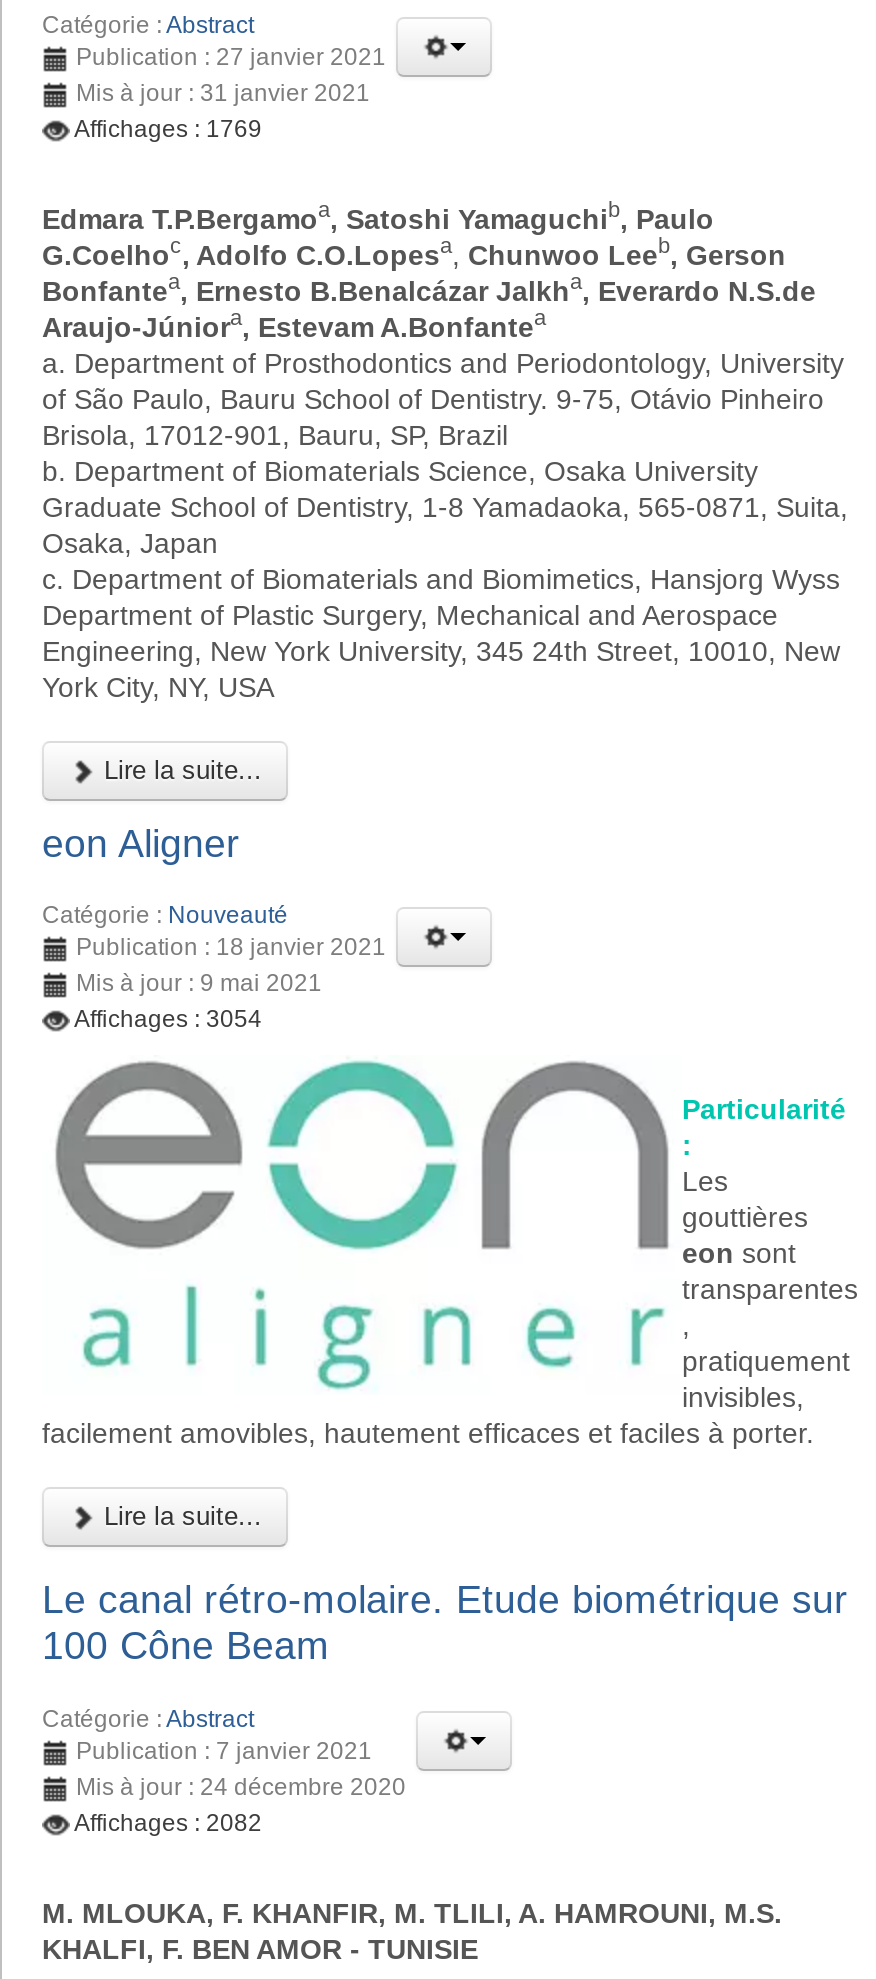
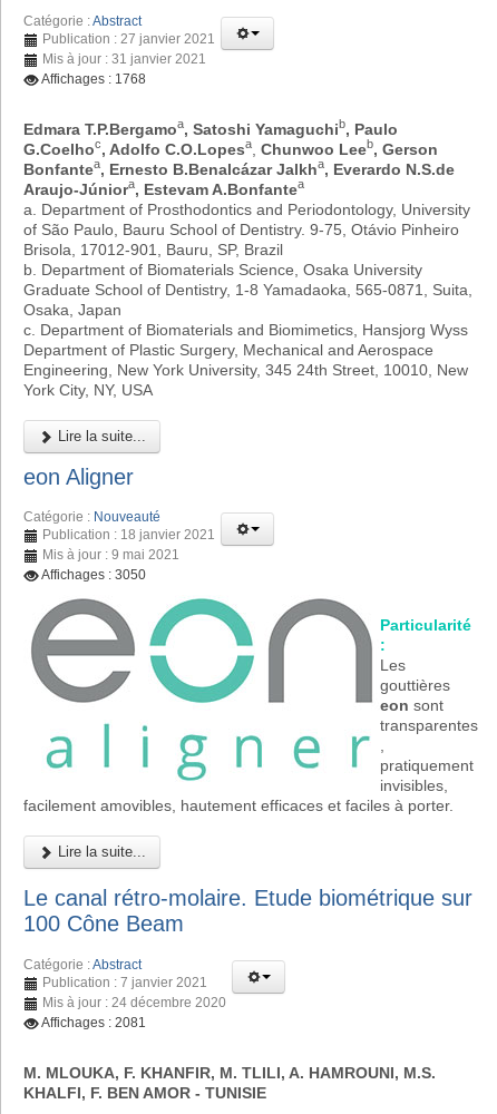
- Affichages : 1769
+ Affichages : 1768

- Affichages : 3054
+ Affichages : 3050

- Affichages : 2082
+ Affichages : 2081
